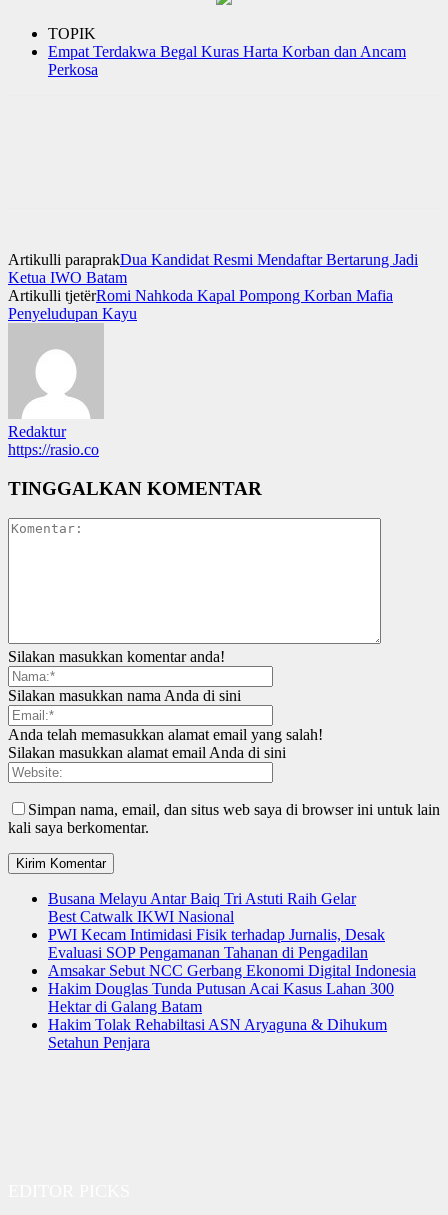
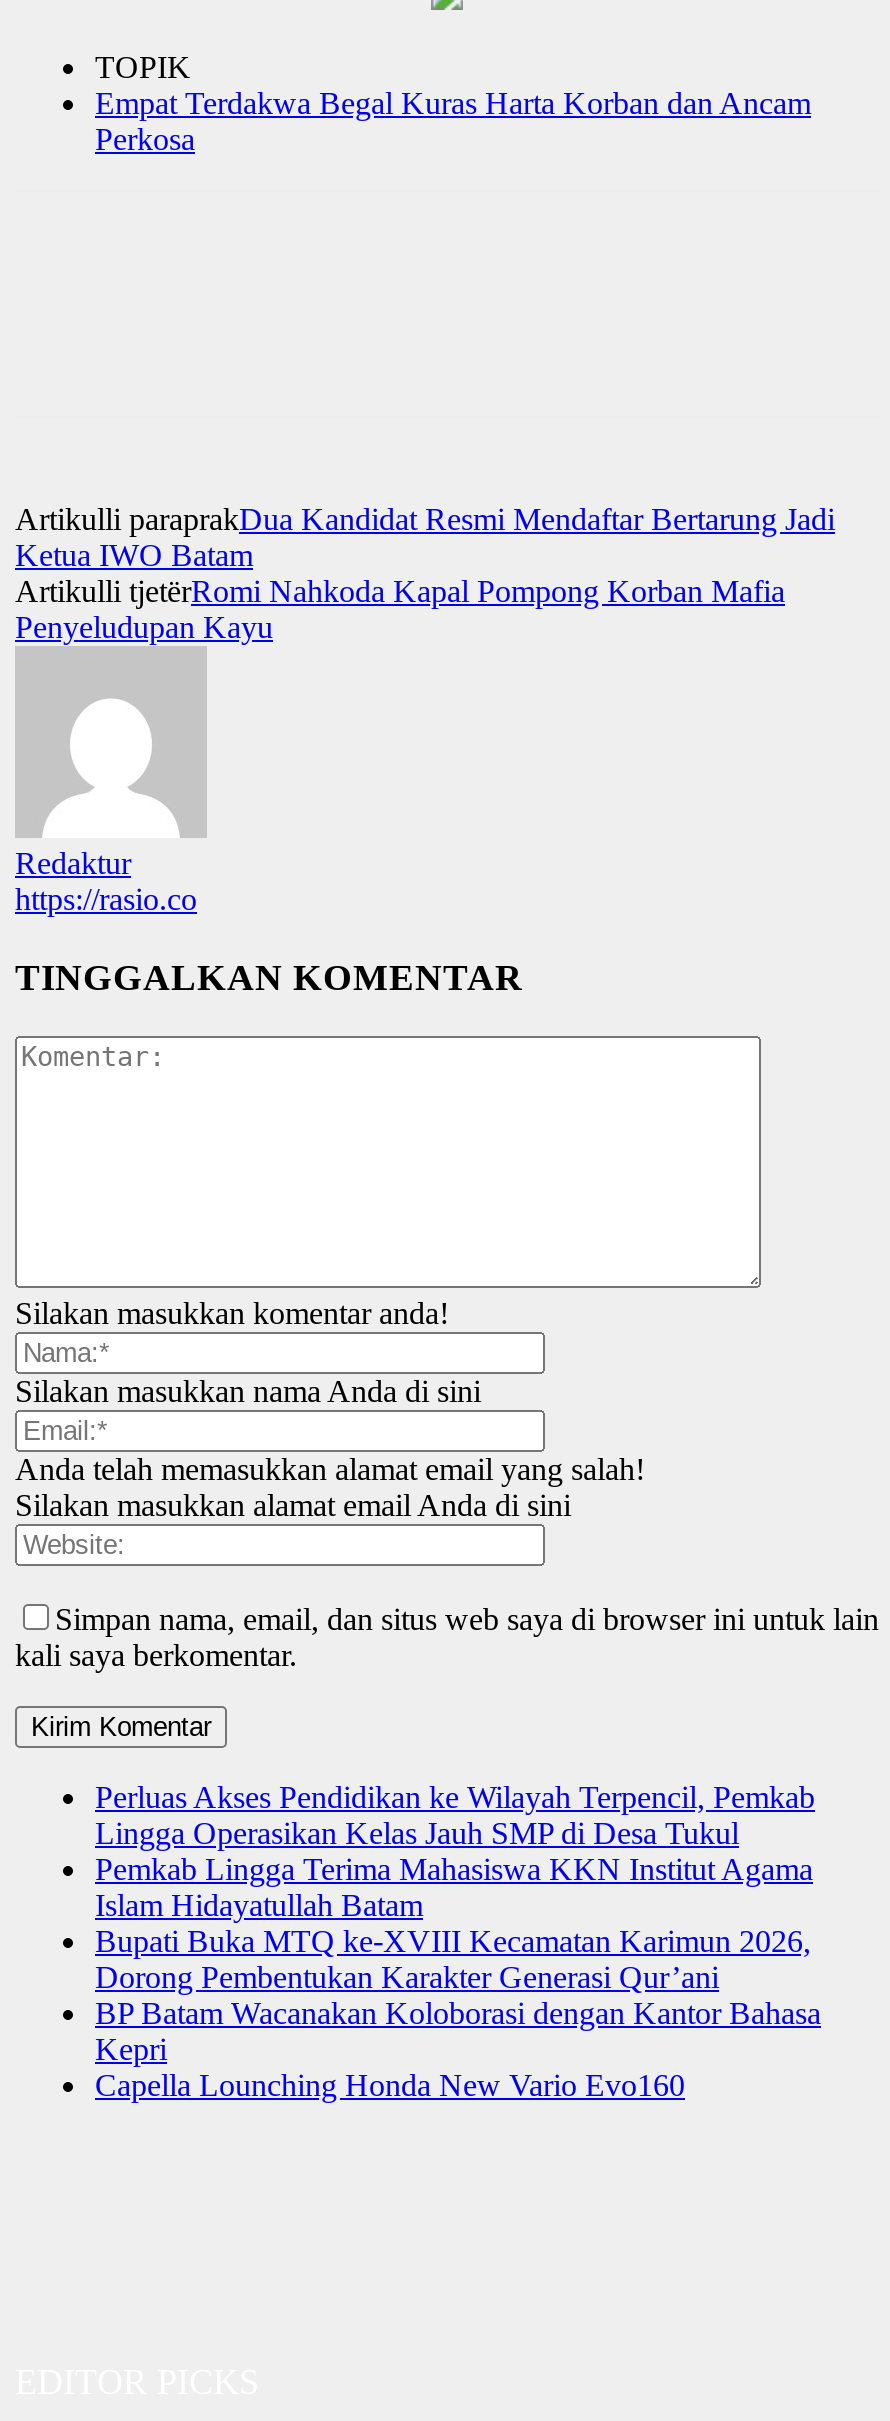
- Busana Melayu Antar Baiq Tri Astuti Raih Gelar
- Best Catwalk IKWI Nasional
- PWI Kecam Intimidasi Fisik terhadap Jurnalis, Desak
- Evaluasi SOP Pengamanan Tahanan di Pengadilan
- Amsakar Sebut NCC Gerbang Ekonomi Digital Indonesia
- Hakim Douglas Tunda Putusan Acai Kasus Lahan 300
- Hektar di Galang Batam
- Hakim Tolak Rehabiltasi ASN Aryaguna & Dihukum
- Setahun Penjara
+ Perluas Akses Pendidikan ke Wilayah Terpencil, Pemkab
+ Lingga Operasikan Kelas Jauh SMP di Desa Tukul
+ Pemkab Lingga Terima Mahasiswa KKN Institut Agama
+ Islam Hidayatullah Batam
+ Bupati Buka MTQ ke-XVIII Kecamatan Karimun 2026,
+ Dorong Pembentukan Karakter Generasi Qur’ani
+ BP Batam Wacanakan Koloborasi dengan Kantor Bahasa
+ Kepri
+ Capella Lounching Honda New Vario Evo160
